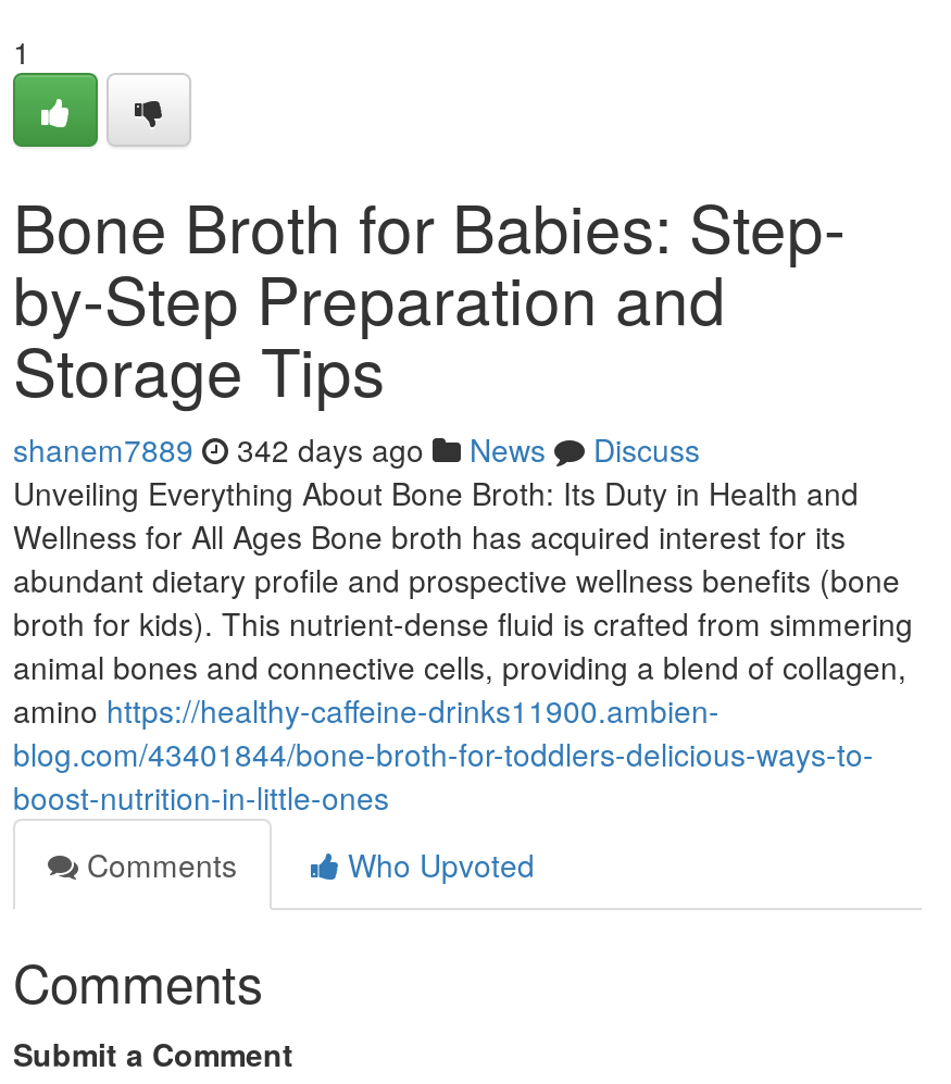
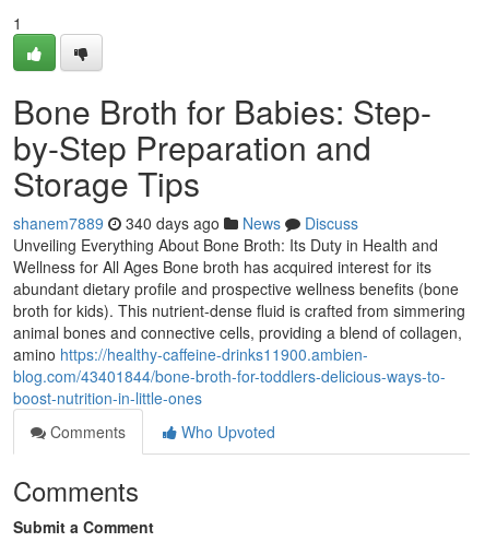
- shanem7889 342 days ago News Discuss
+ shanem7889 340 days ago News Discuss
